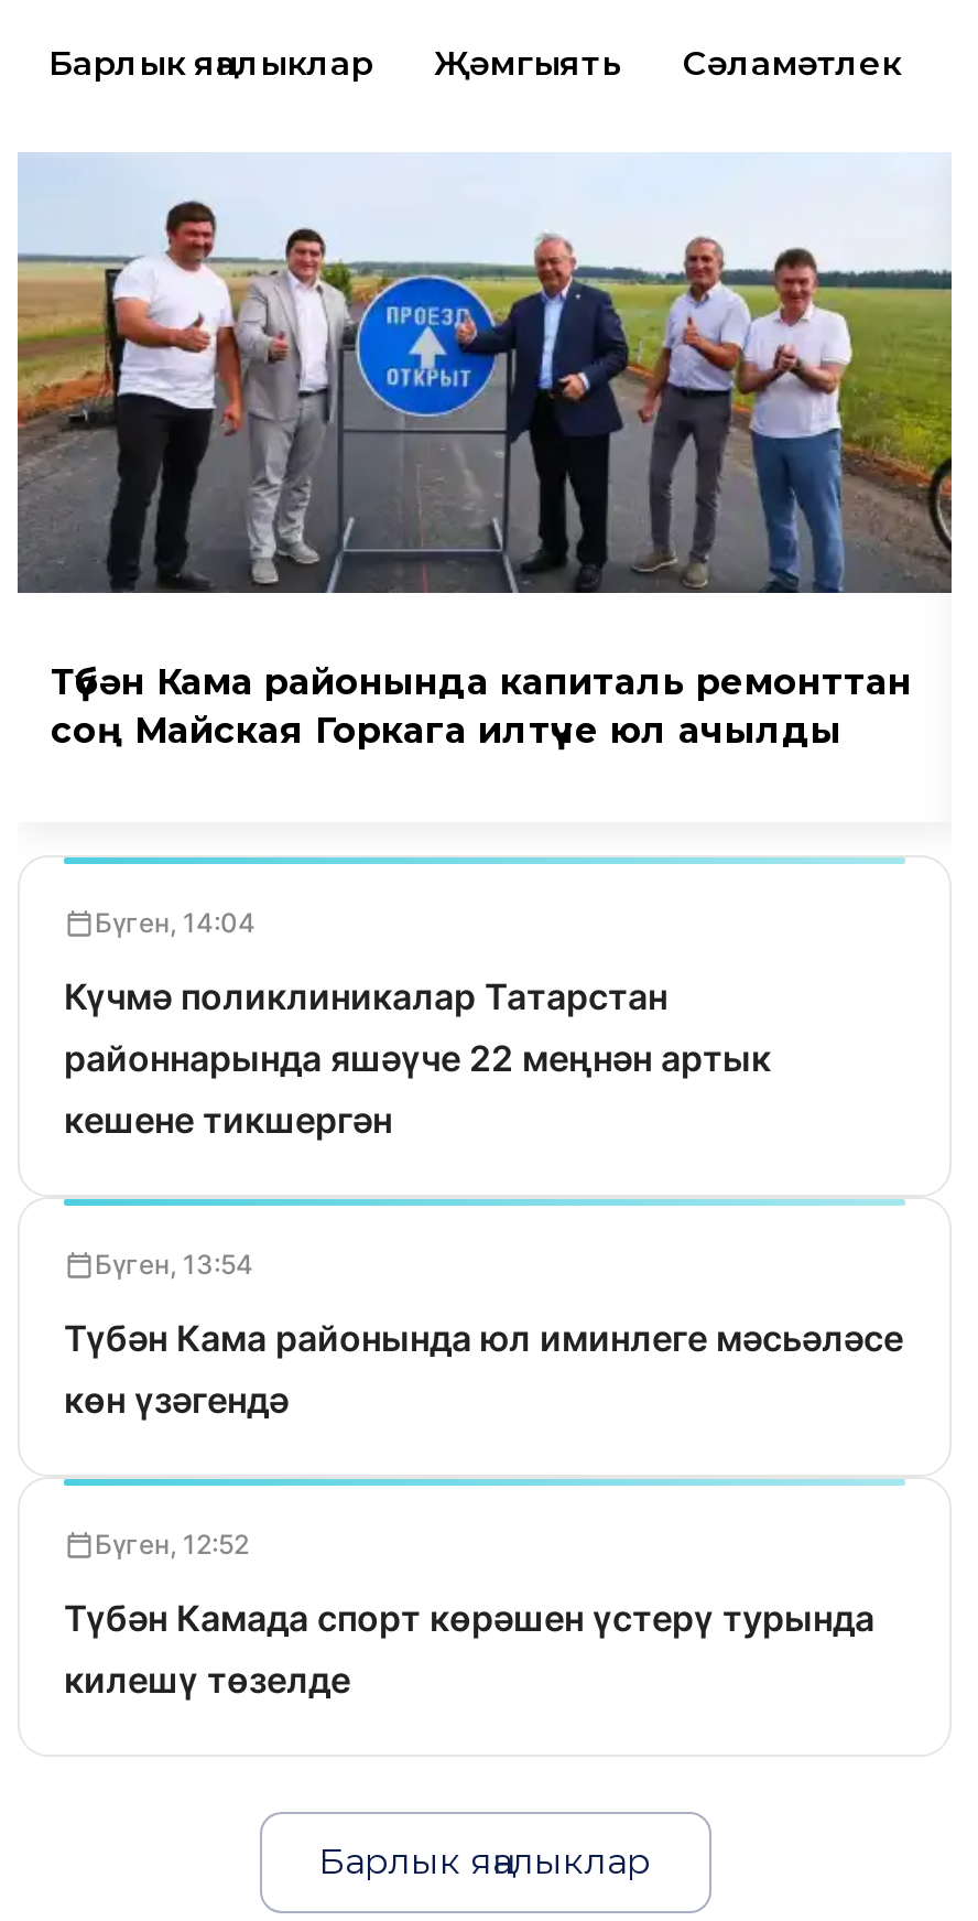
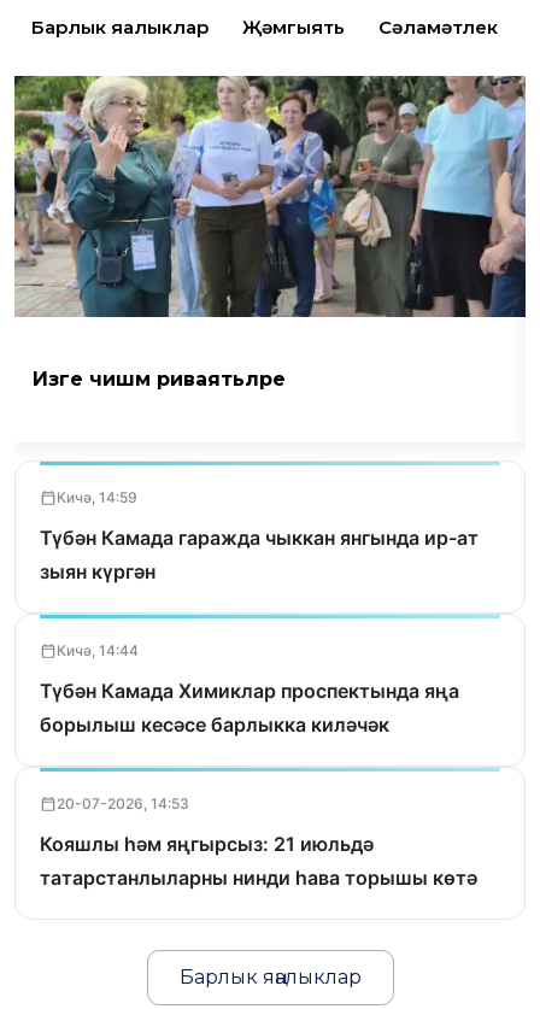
- [image]
+ [image]

- Түбән Кама районында капиталь ремонттан
- соң Майская Горкага илтүче юл ачылды
+ Изге чишмә риваятьләре

- Бүген, 14:04
+ Кичә, 14:59

- Күчмә поликлиникалар Татарстан
- районнарында яшәүче 22 меңнән артык
- кешене тикшергән
+ Түбән Камада гаражда чыккан янгында ир-ат
+ зыян күргән

- Бүген, 13:54
+ Кичә, 14:44

- Түбән Кама районында юл иминлеге мәсьәләсе
- көн үзәгендә
+ Түбән Камада Химиклар проспектында яңа
+ борылыш кесәсе барлыкка киләчәк

- Бүген, 12:52
+ 20-07-2026, 14:53

- Түбән Камада спорт көрәшен үстерү турында
- килешү төзелде
+ Кояшлы һәм яңгырсыз: 21 июльдә
+ татарстанлыларны нинди һава торышы көтә
